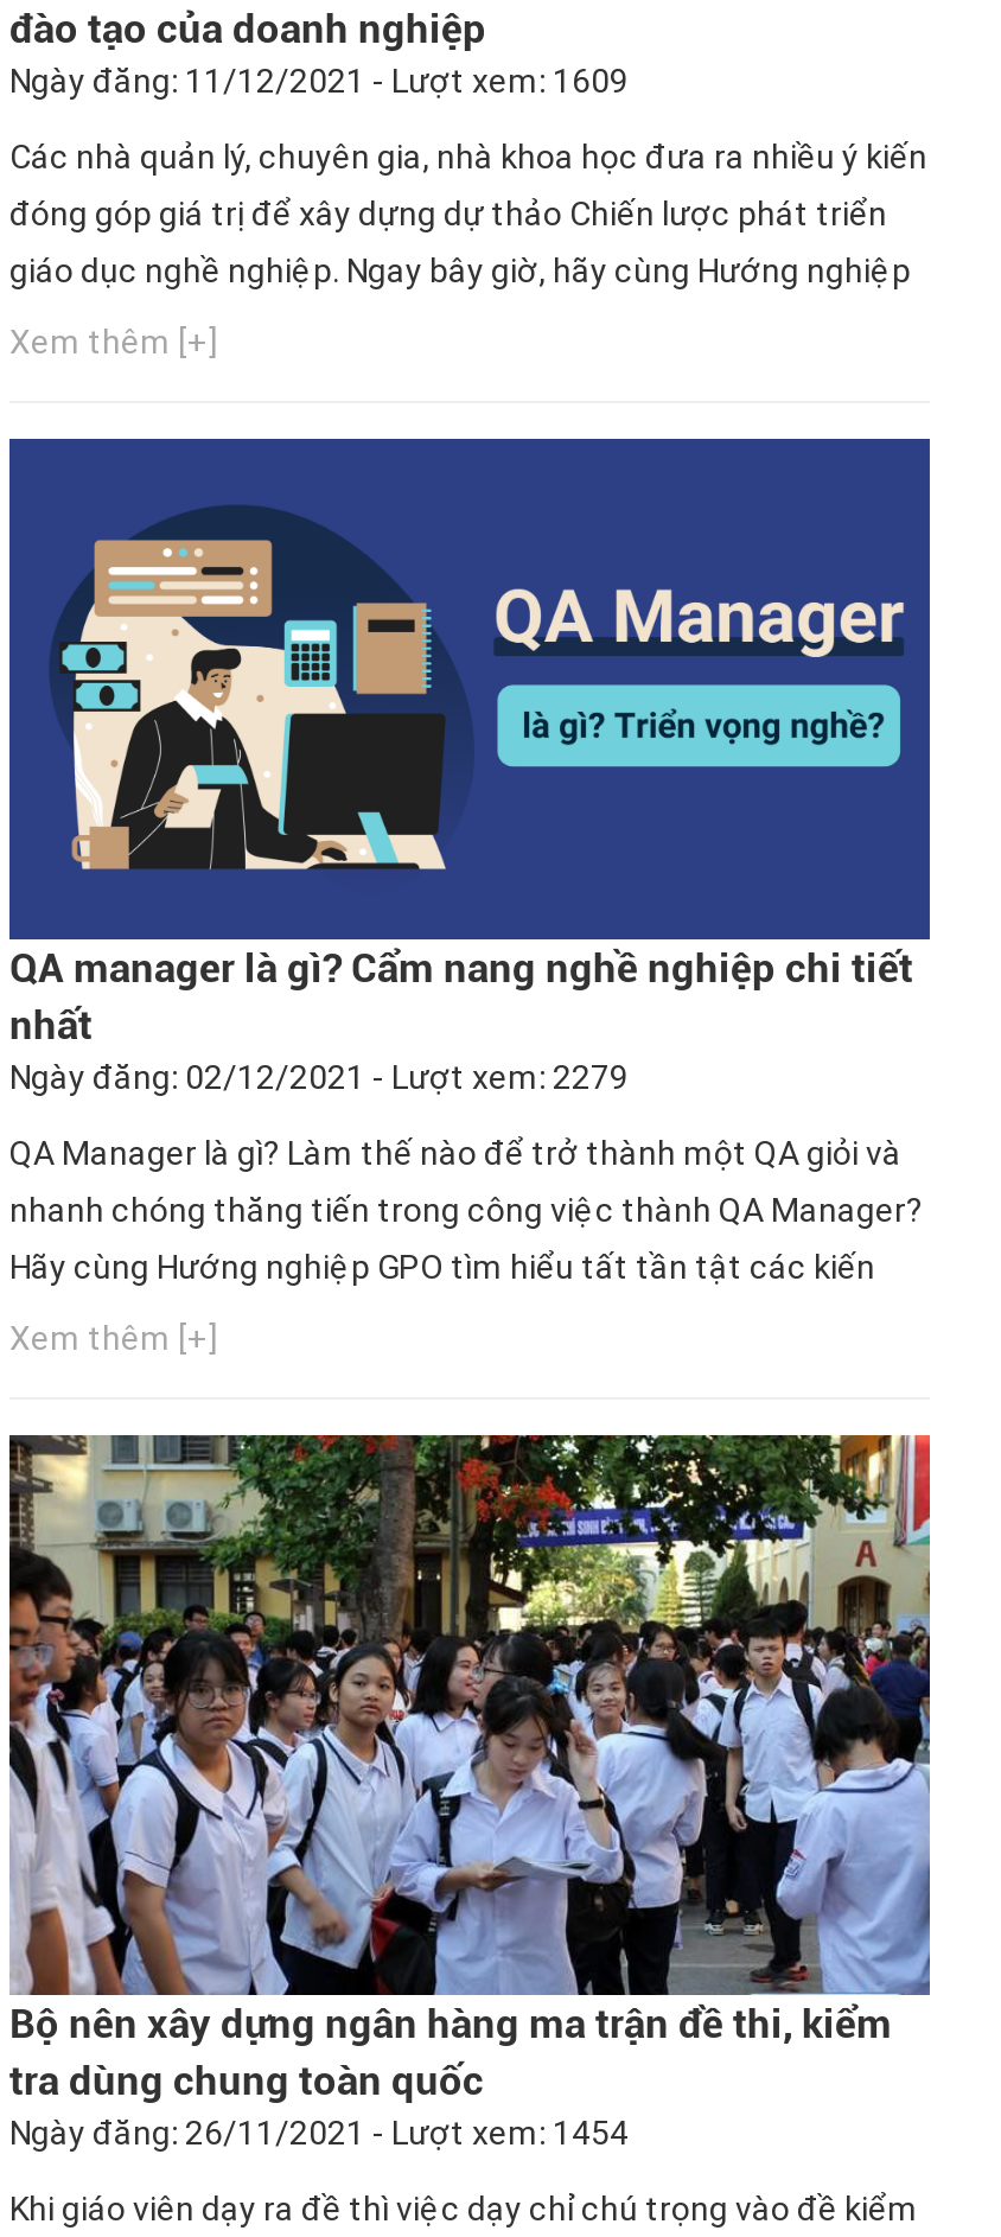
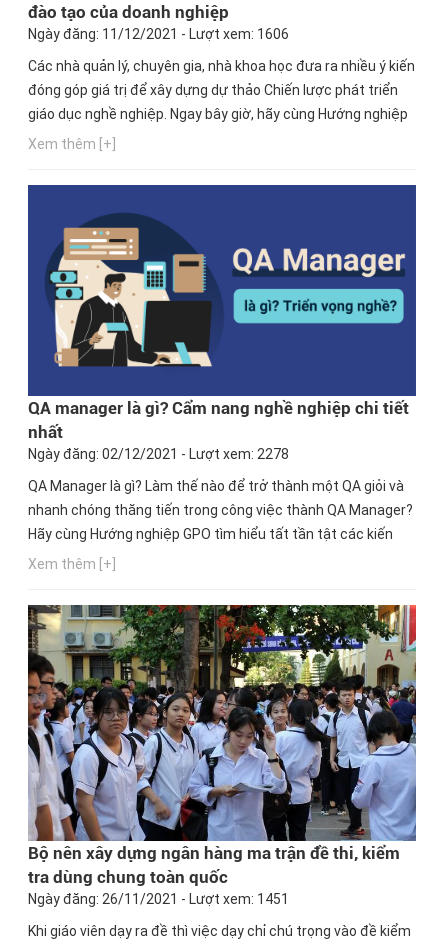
- Ngày đăng: 11/12/2021 - Lượt xem: 1609
+ Ngày đăng: 11/12/2021 - Lượt xem: 1606

- Ngày đăng: 02/12/2021 - Lượt xem: 2279
+ Ngày đăng: 02/12/2021 - Lượt xem: 2278

- Ngày đăng: 26/11/2021 - Lượt xem: 1454
+ Ngày đăng: 26/11/2021 - Lượt xem: 1451
